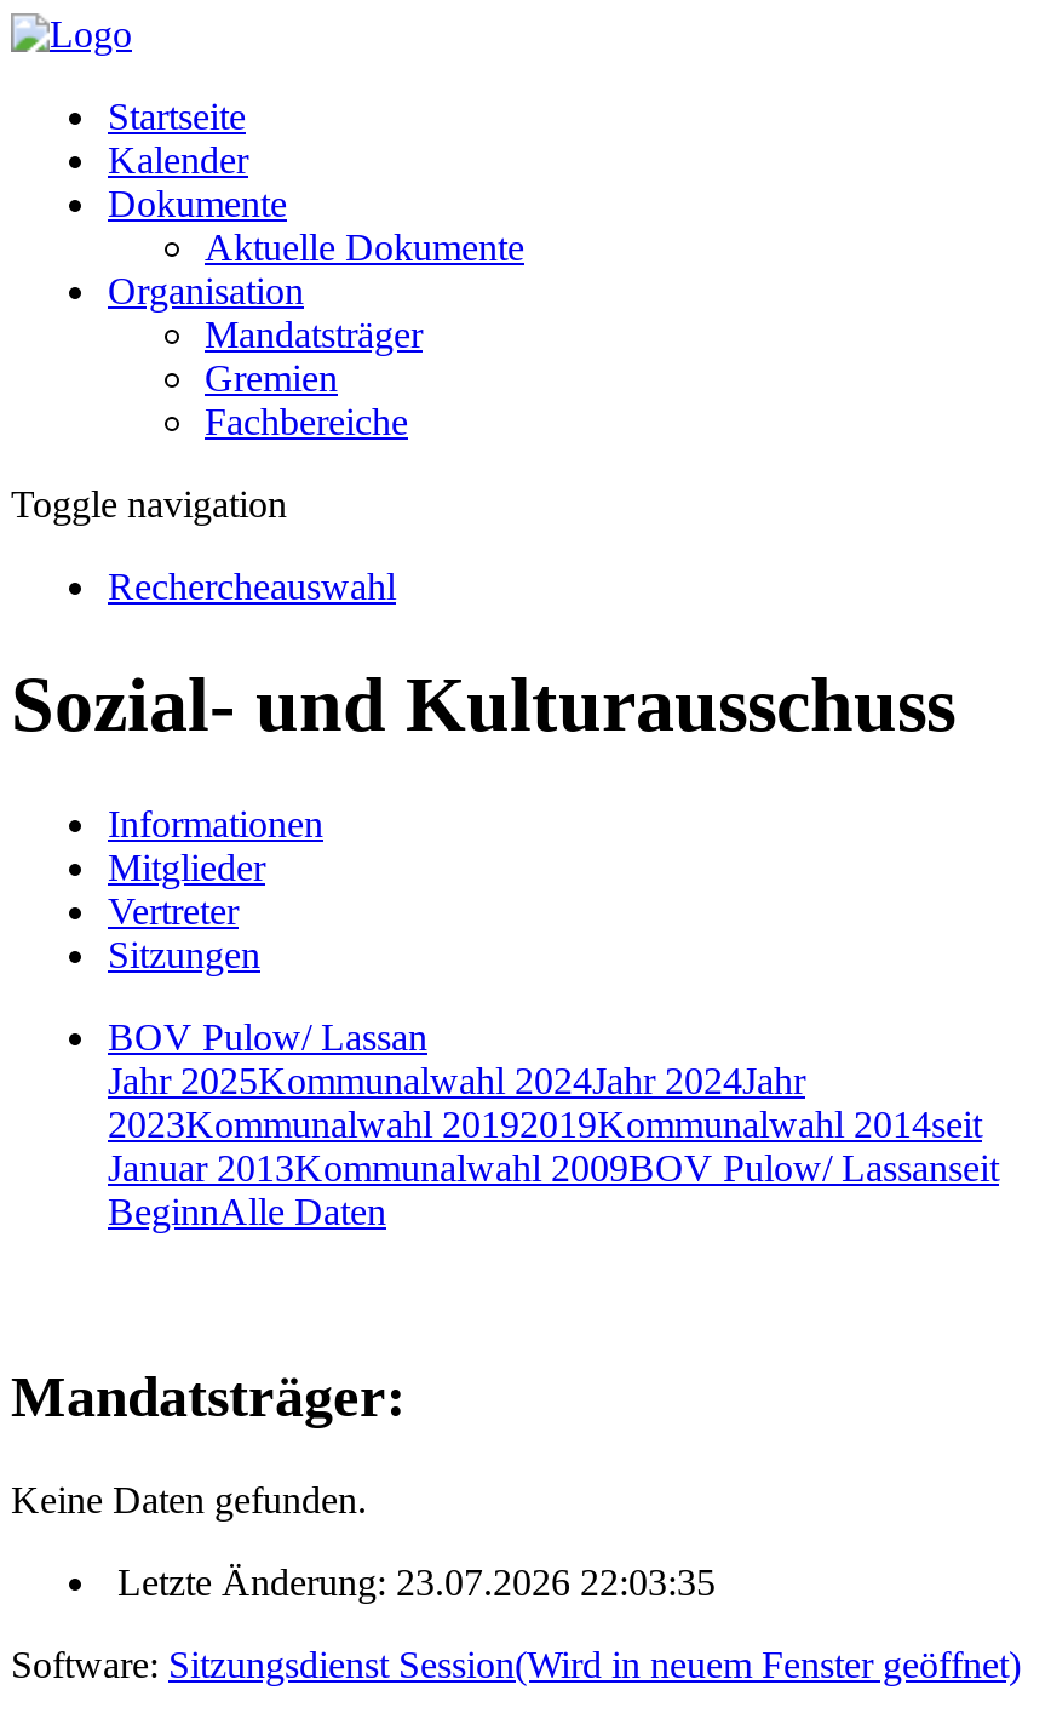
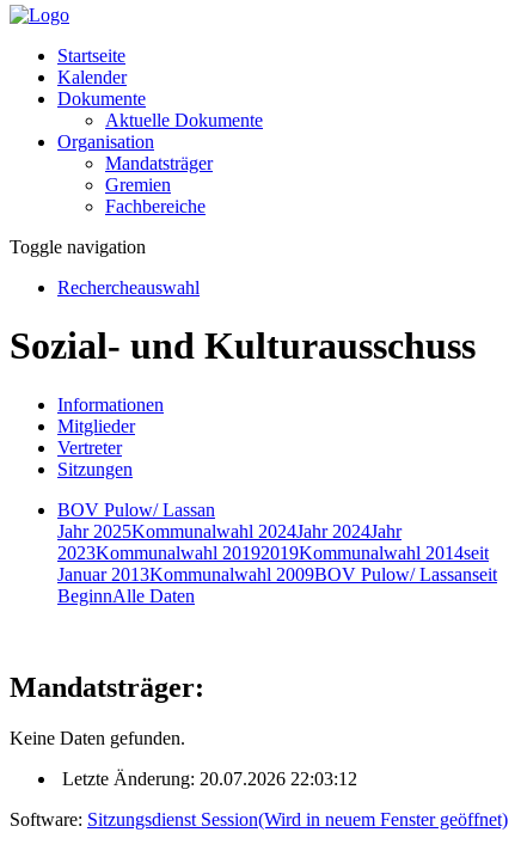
- Letzte Änderung: 23.07.2026 22:03:35
+ Letzte Änderung: 20.07.2026 22:03:12
